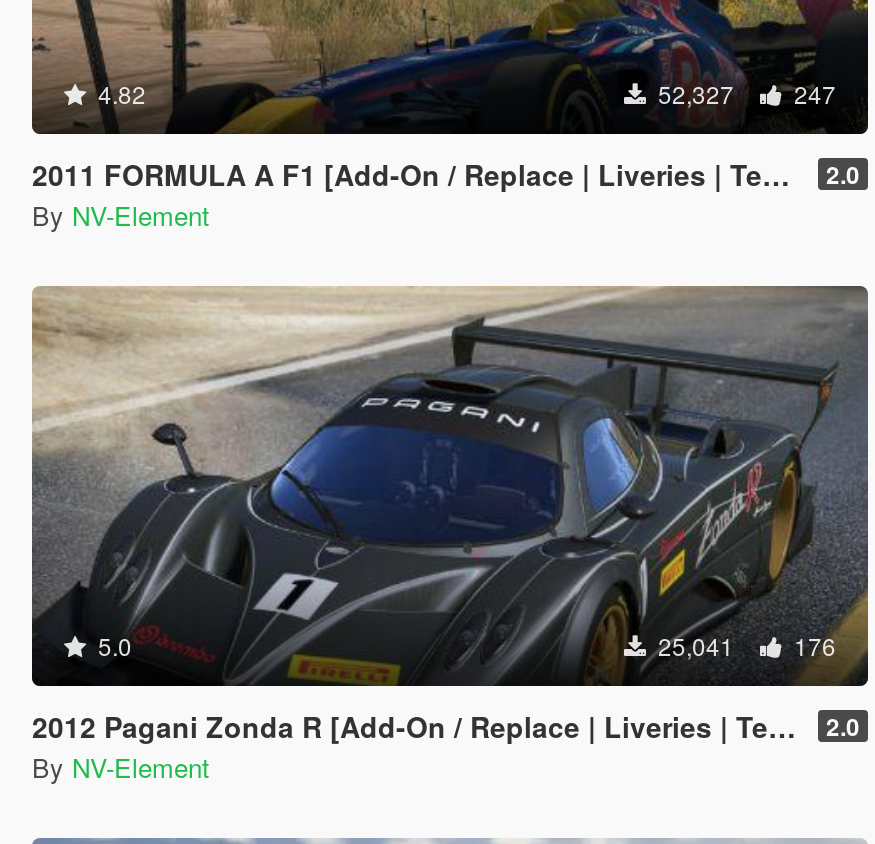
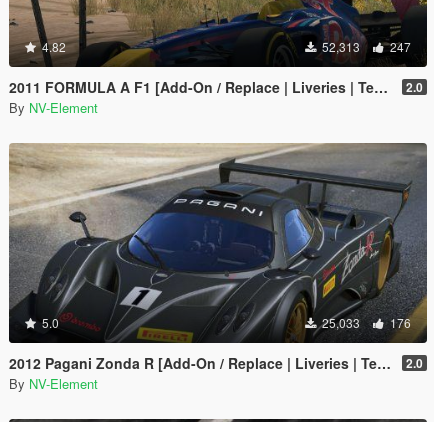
- 52,327 247
+ 52,313 247

- 25,041 176
+ 25,033 176
